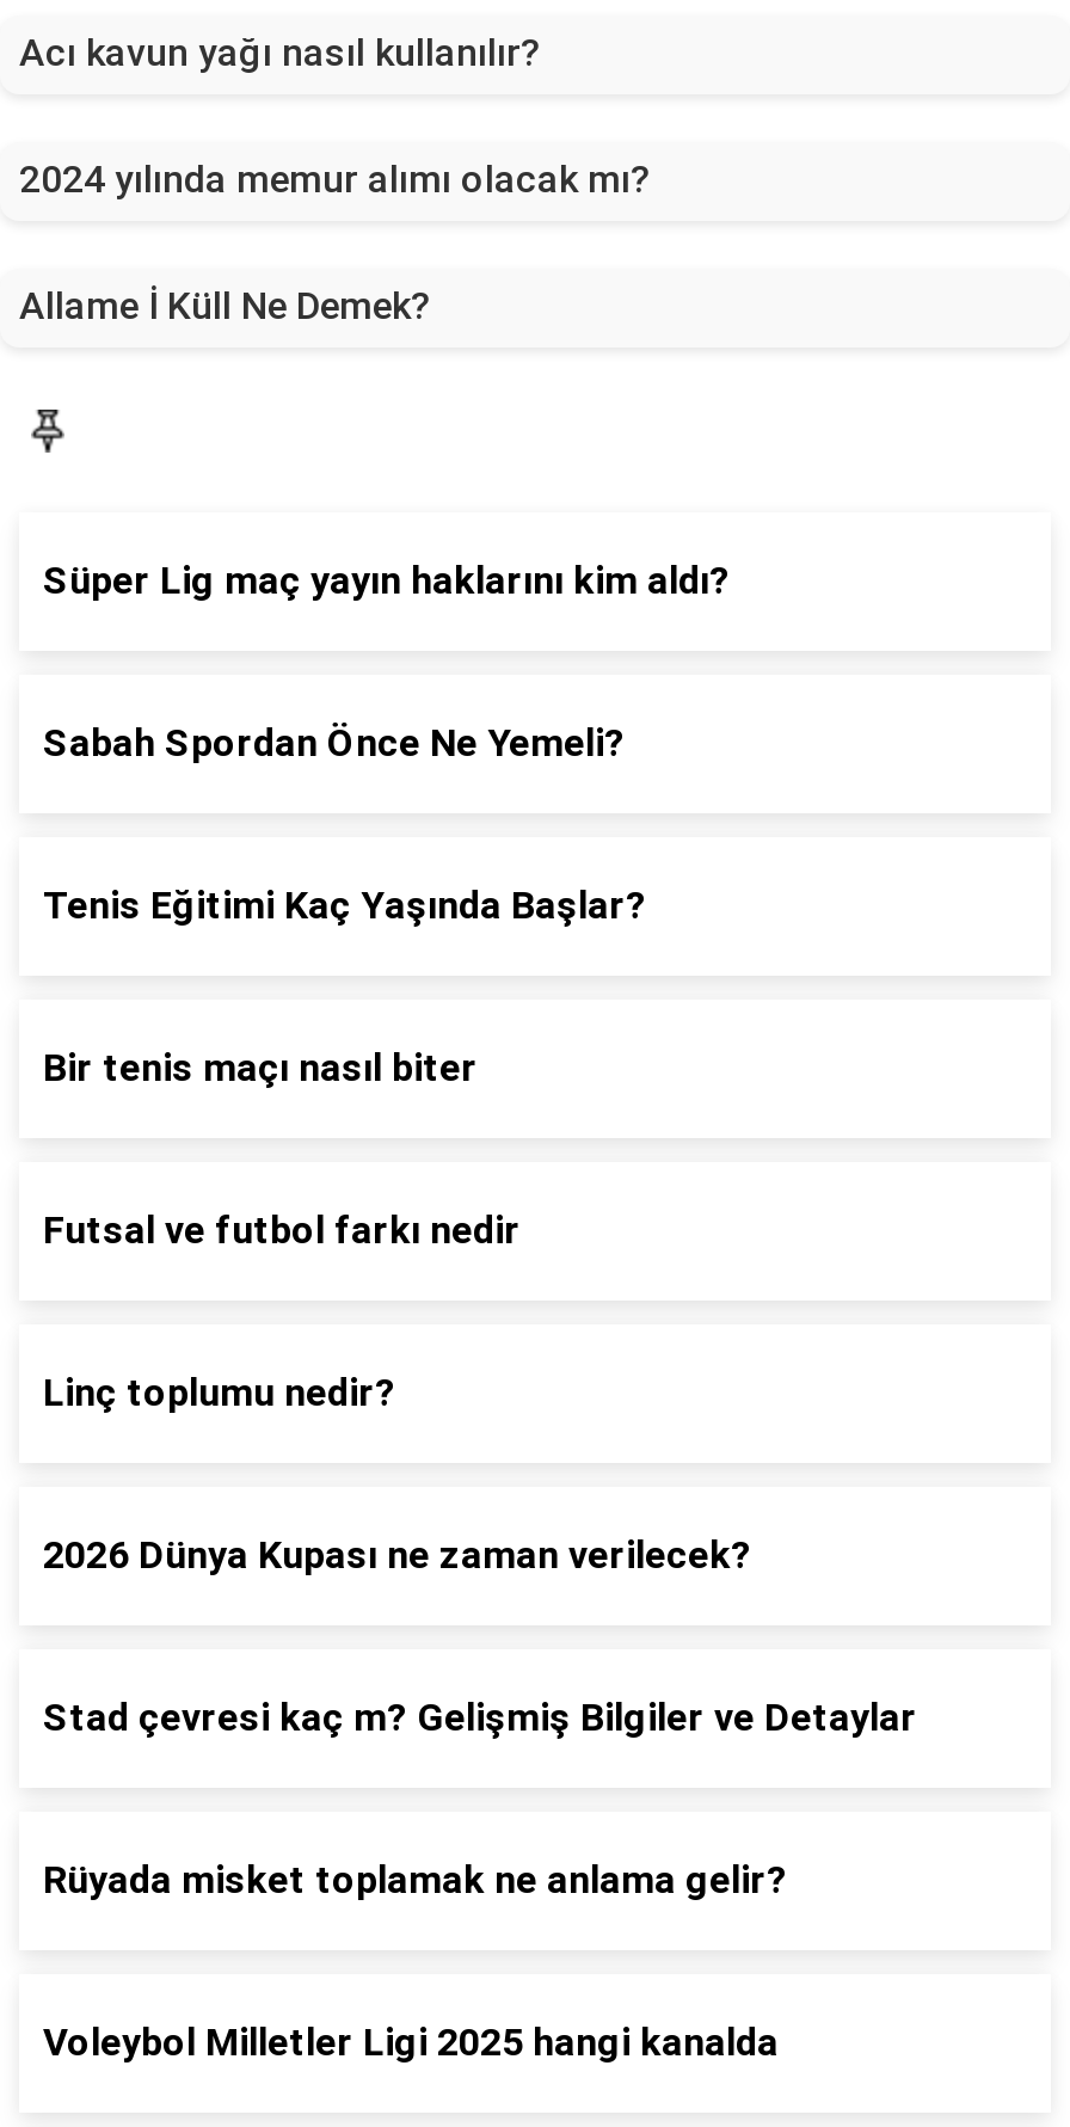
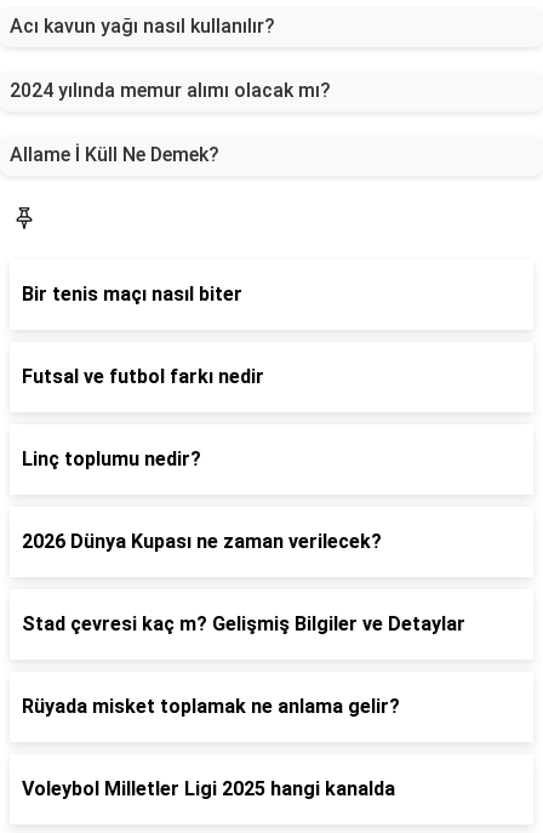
- Süper Lig maç yayın haklarını kim aldı?

- Sabah Spordan Önce Ne Yemeli?

- Tenis Eğitimi Kaç Yaşında Başlar?
